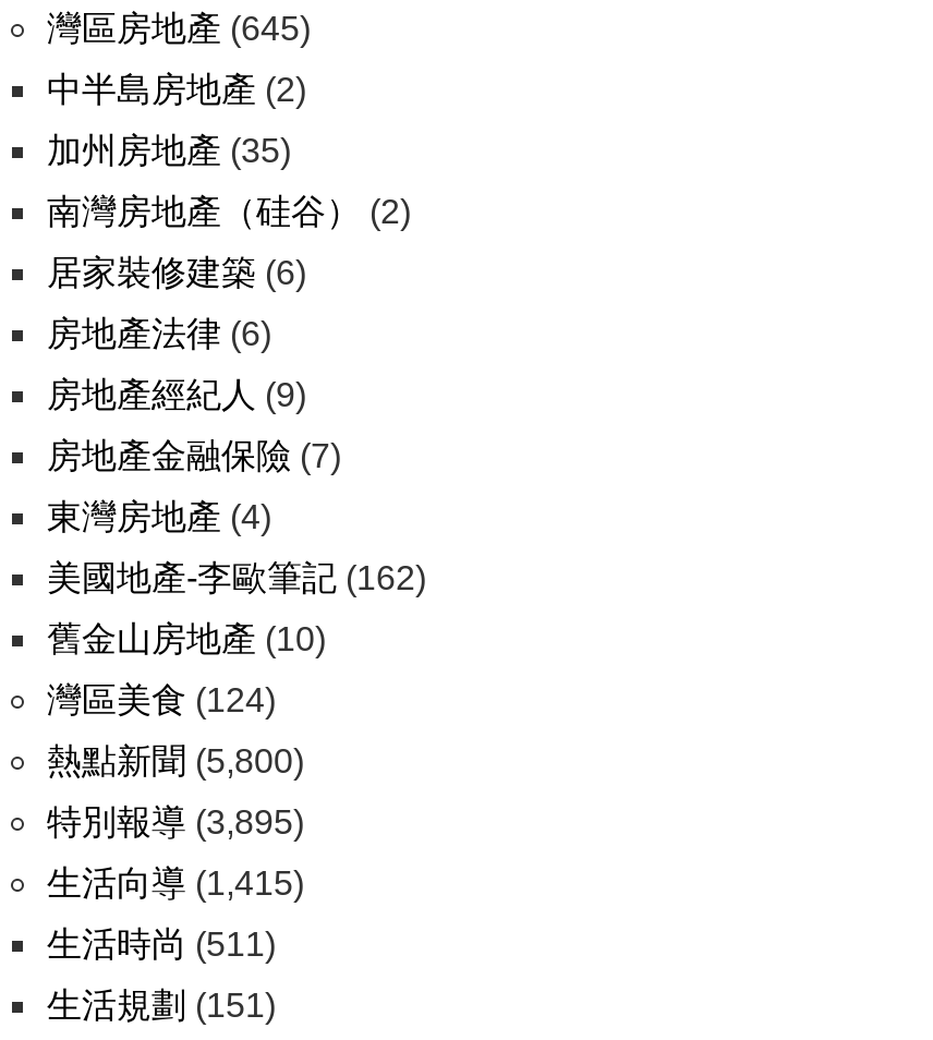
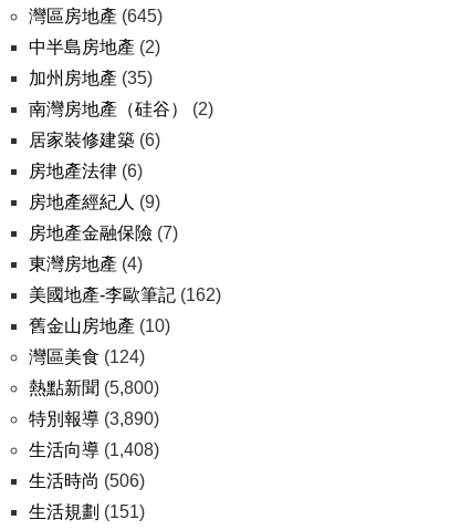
- 特別報導(3,895)
+ 特別報導(3,890)

- 生活向導(1,415)
+ 生活向導(1,408)

- 生活時尚(511)
+ 生活時尚(506)
